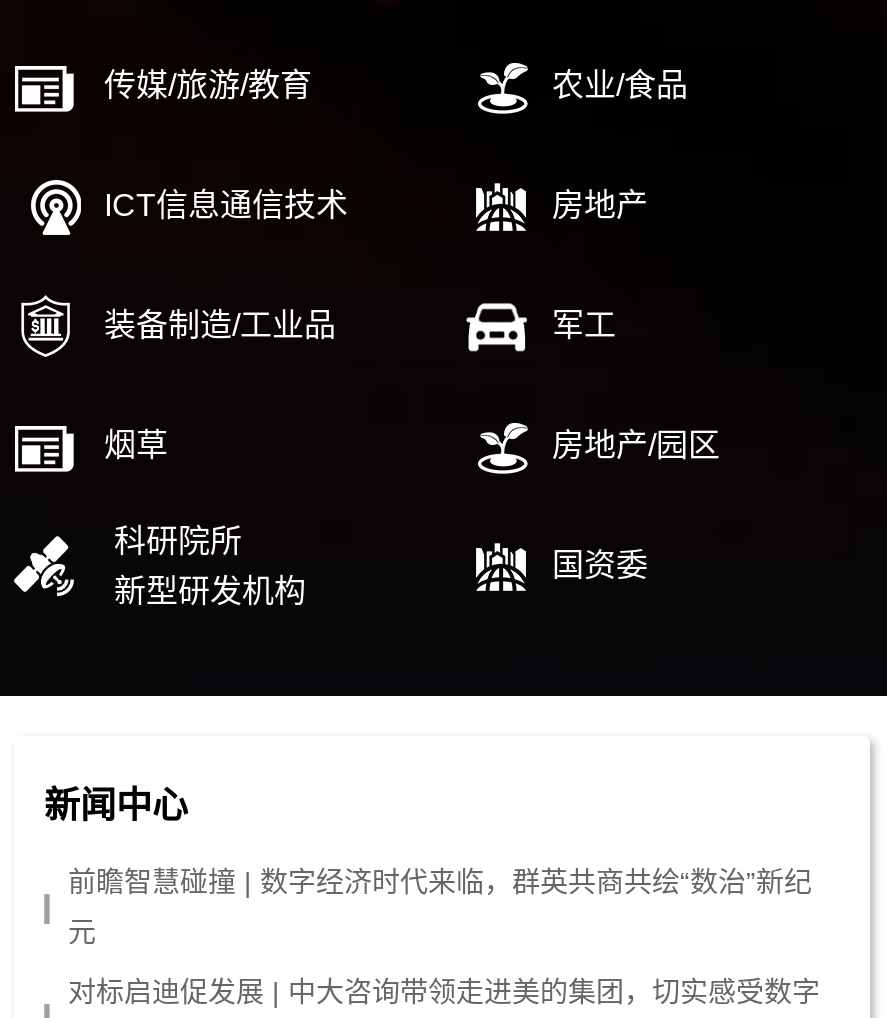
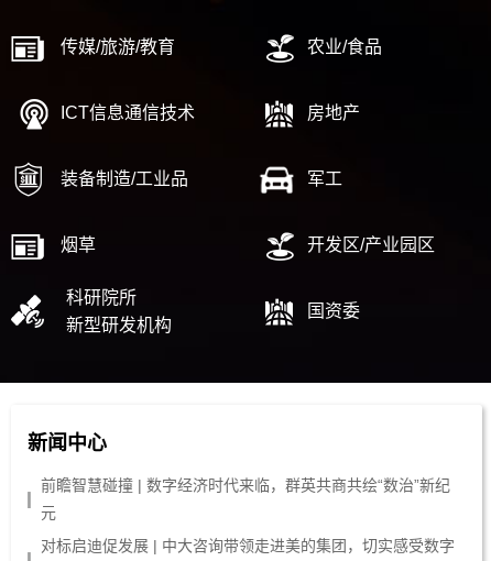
- 房地产/园区
+ 开发区/产业园区
